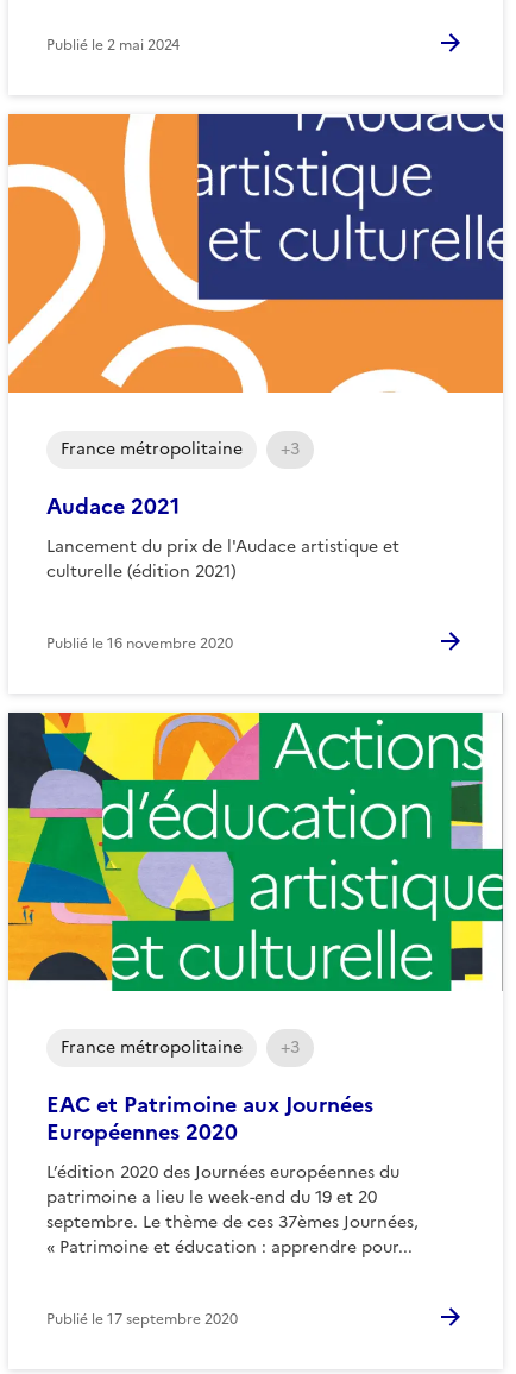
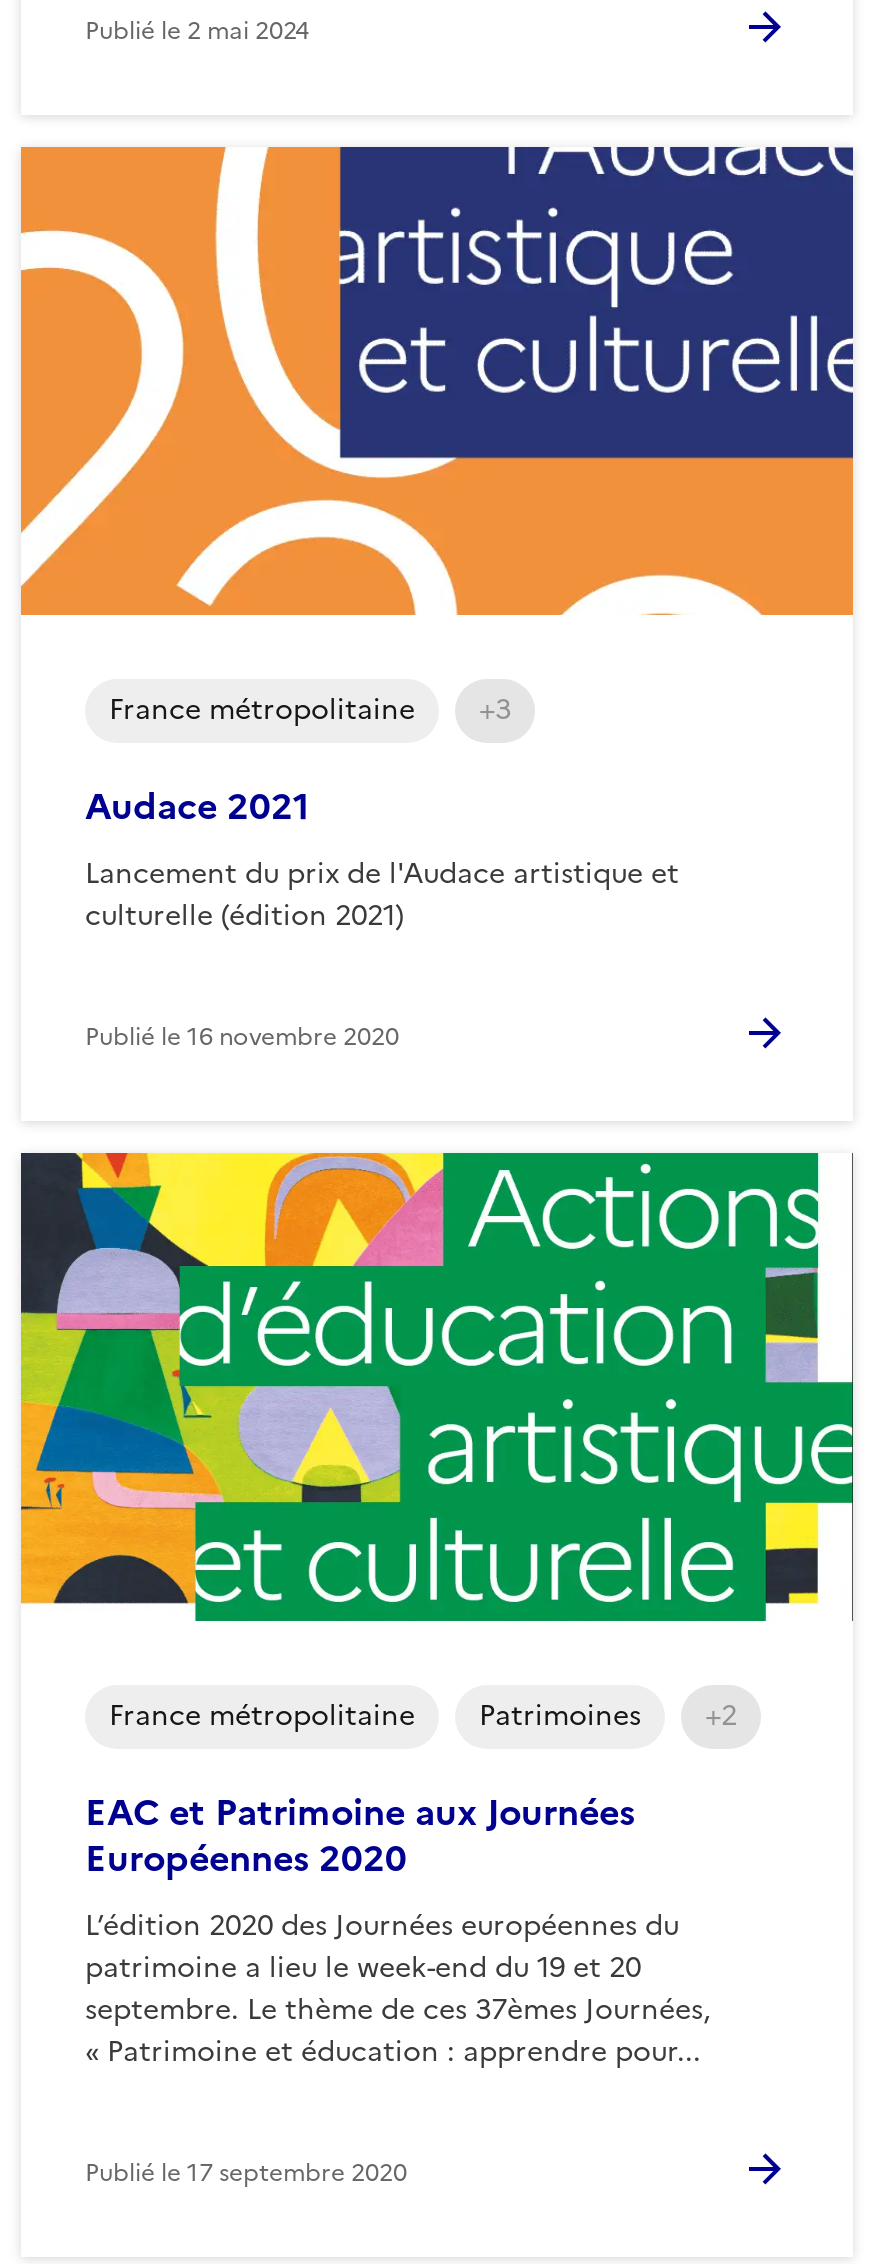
- +3
+ Patrimoines
+ +2
